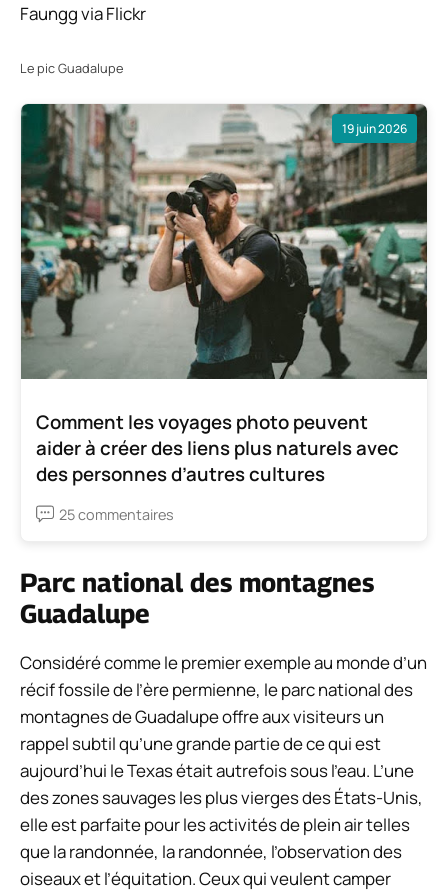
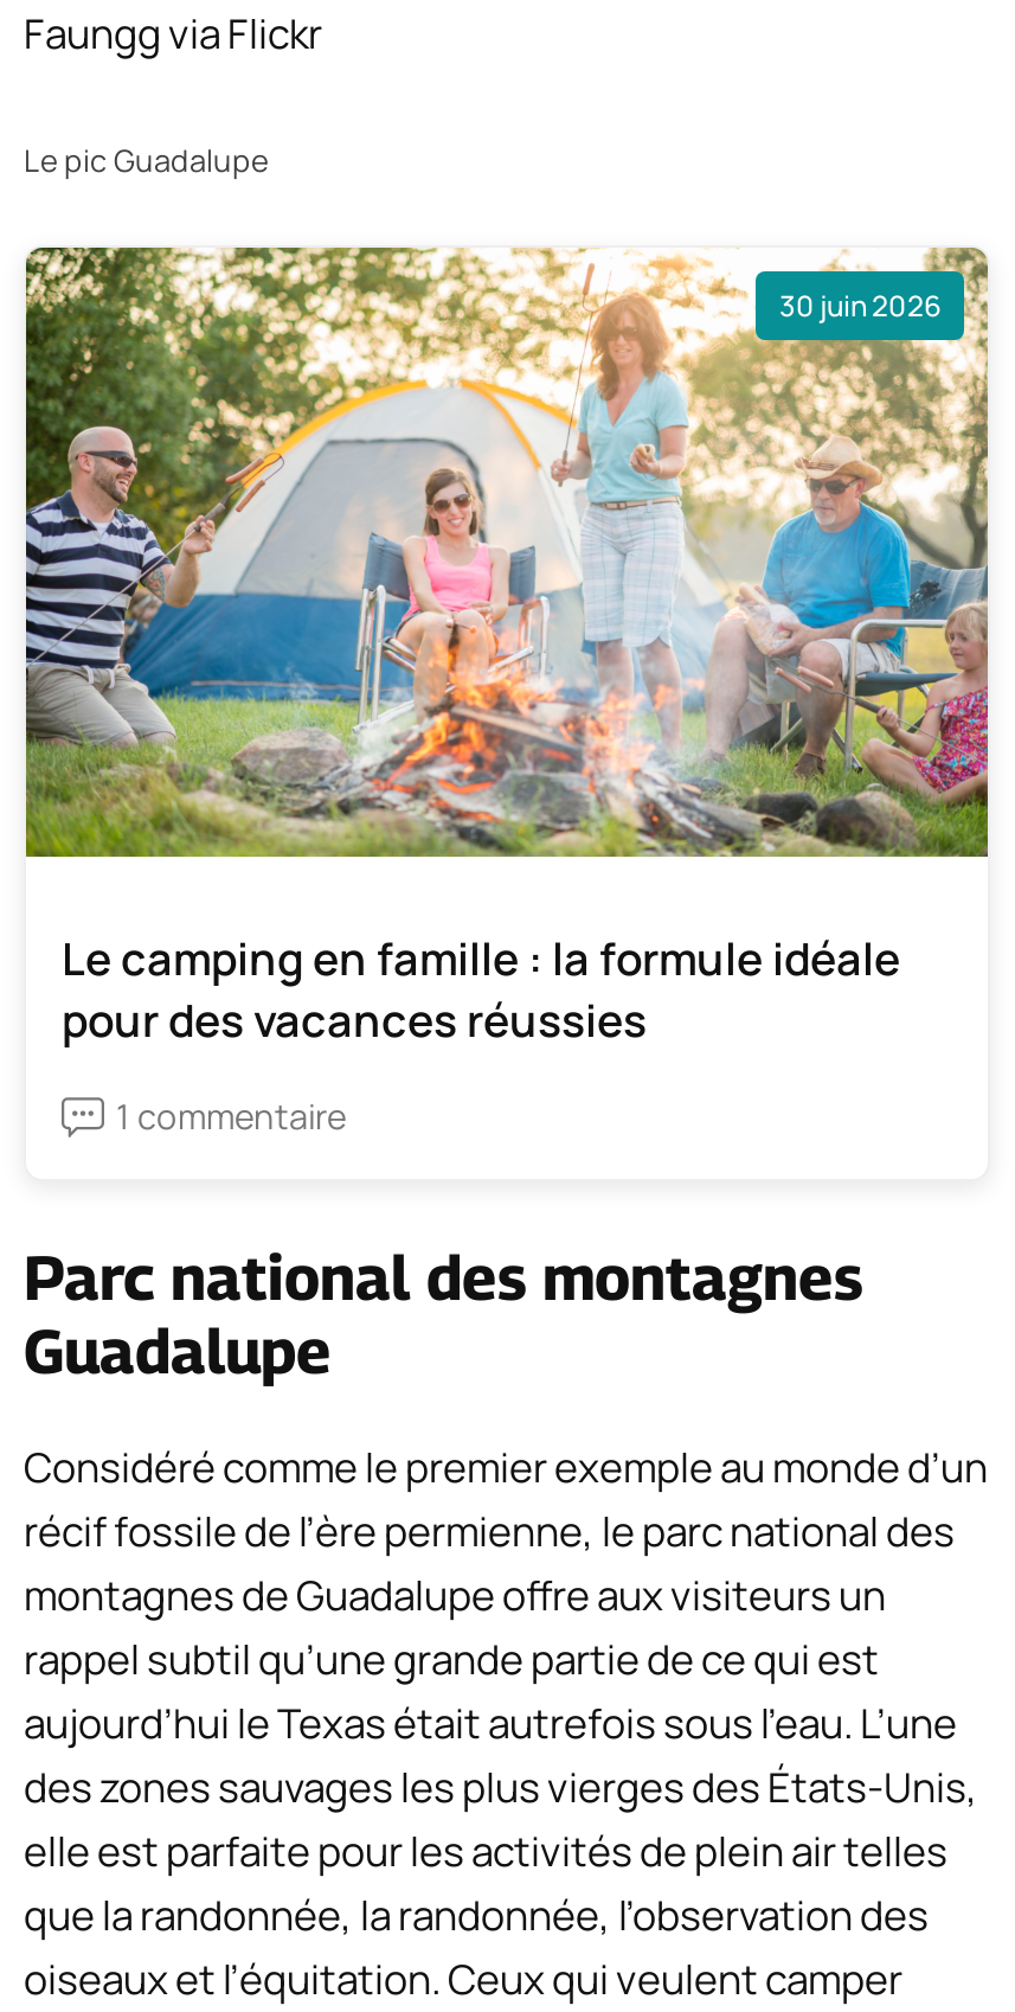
- [image]
- 19 juin 2026
+ [image]
+ 30 juin 2026

- Comment les voyages photo peuvent
- aider à créer des liens plus naturels avec
- des personnes d’autres cultures
+ Le camping en famille : la formule idéale
+ pour des vacances réussies

- 25 commentaires
+ 1 commentaire
